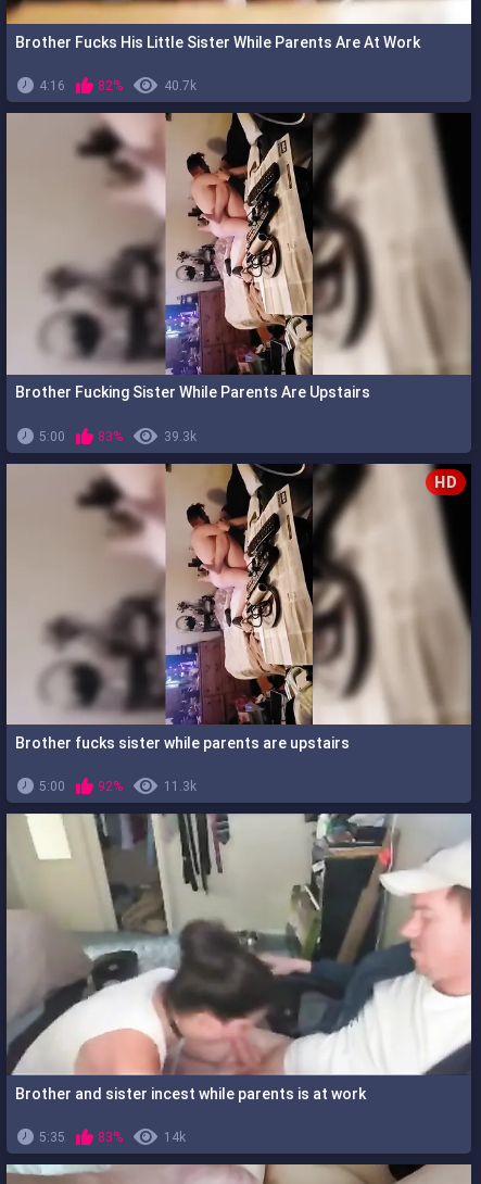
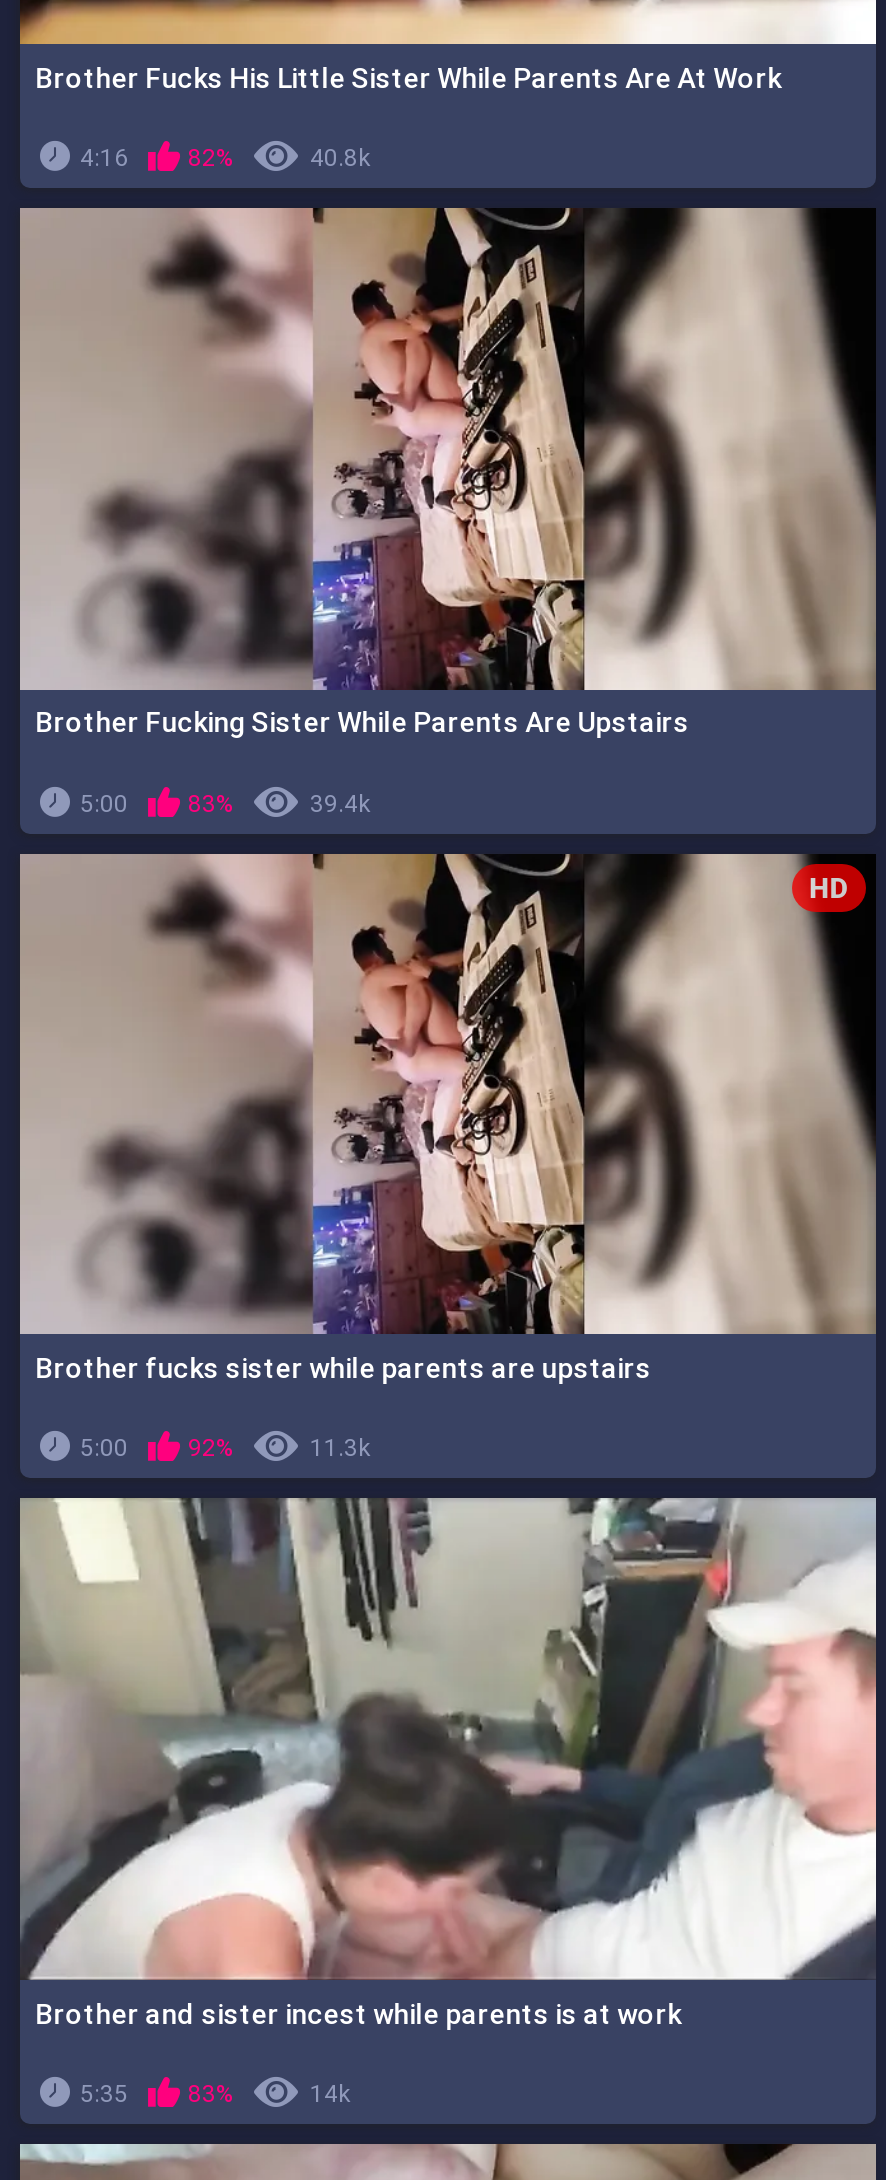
- 40.7k
+ 40.8k

- 39.3k
+ 39.4k
